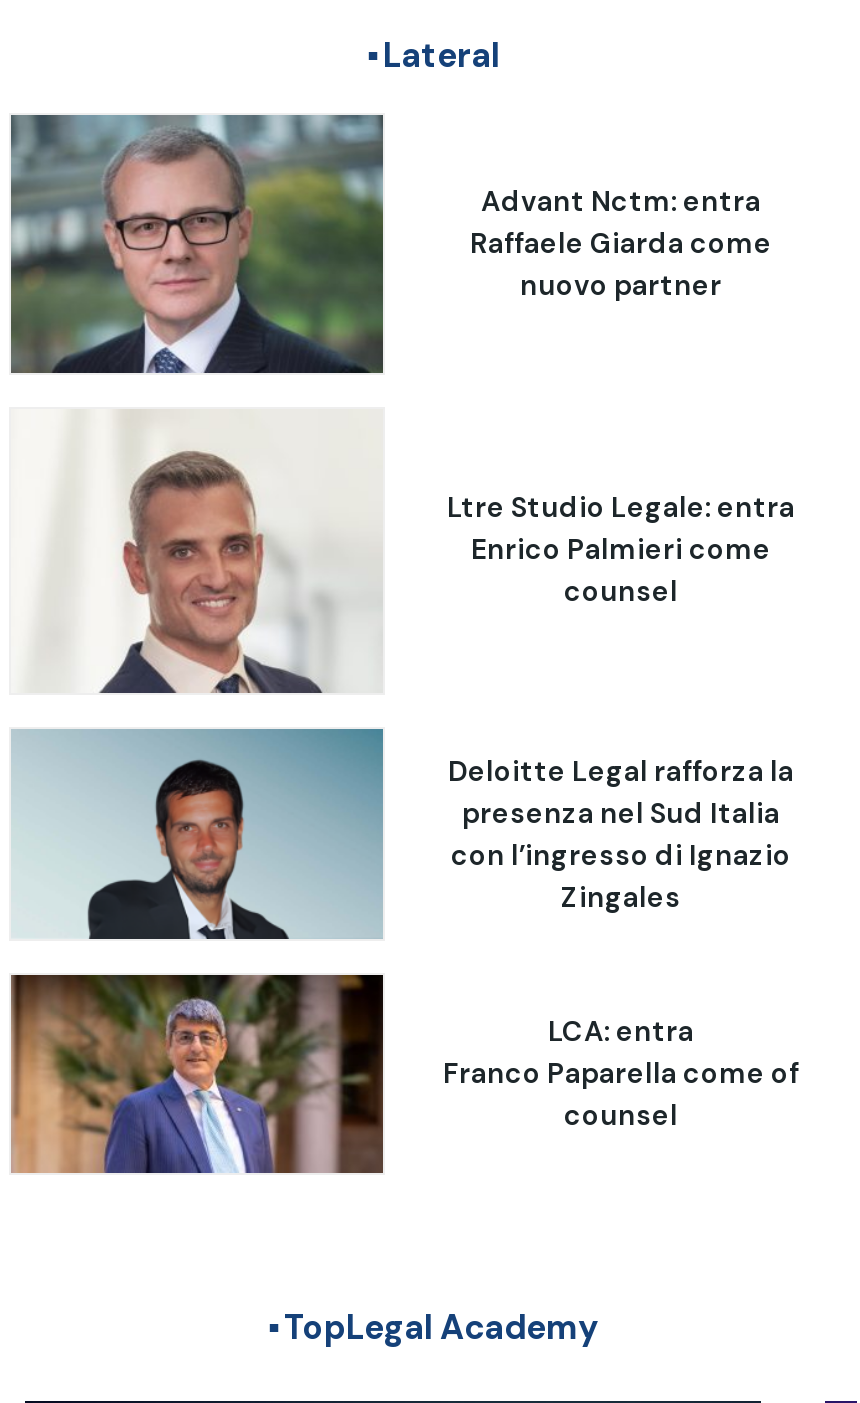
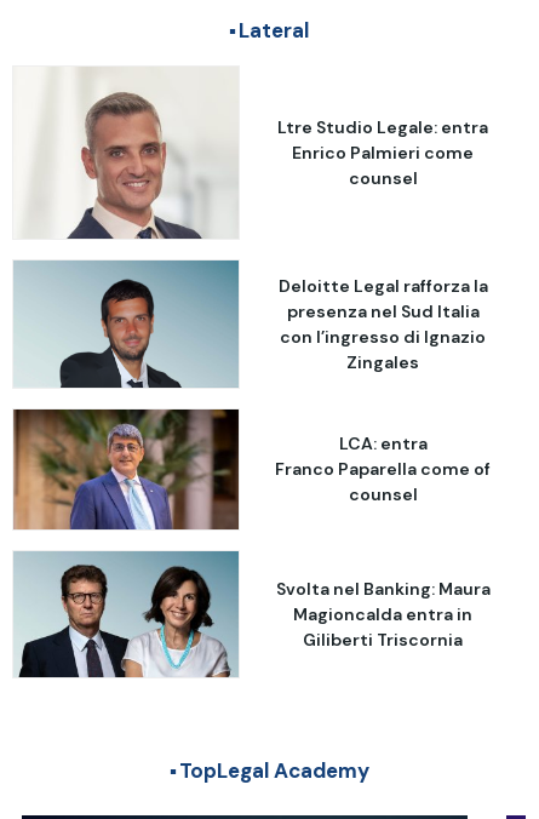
- [image]

- Advant Nctm: entra
- Raffaele Giarda come
- nuovo partner

moved up: [image] | Ltre Studio Legale: entra | Enrico Palmieri come | ... | Franco Paparella come of | counsel

+ [image]
+ Svolta nel Banking: Maura
+ Magioncalda entra in
+ Giliberti Triscornia
